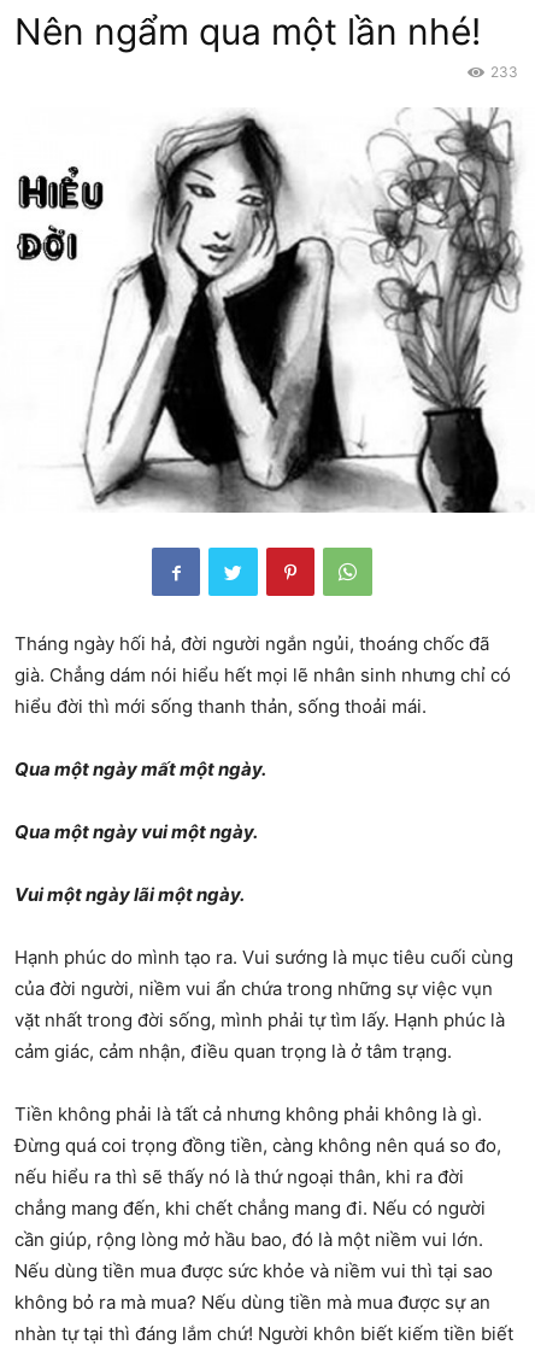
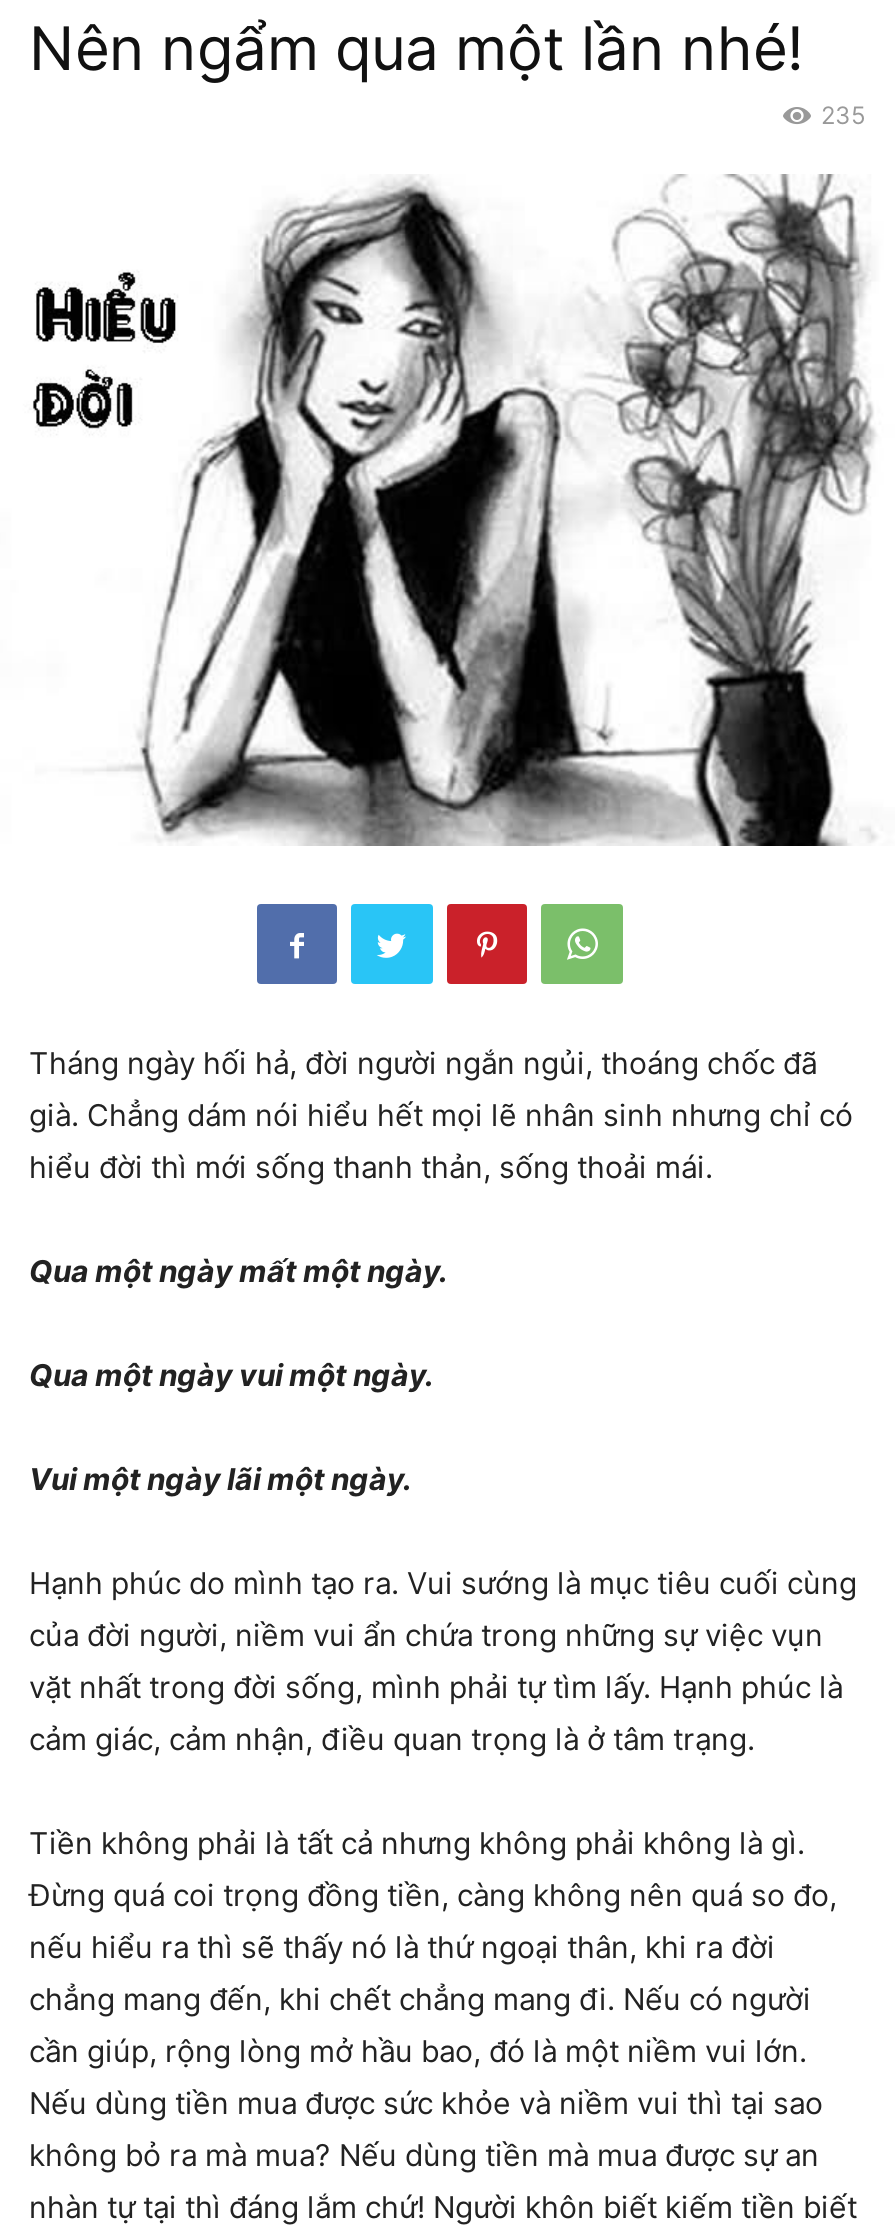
- 233
+ 235
